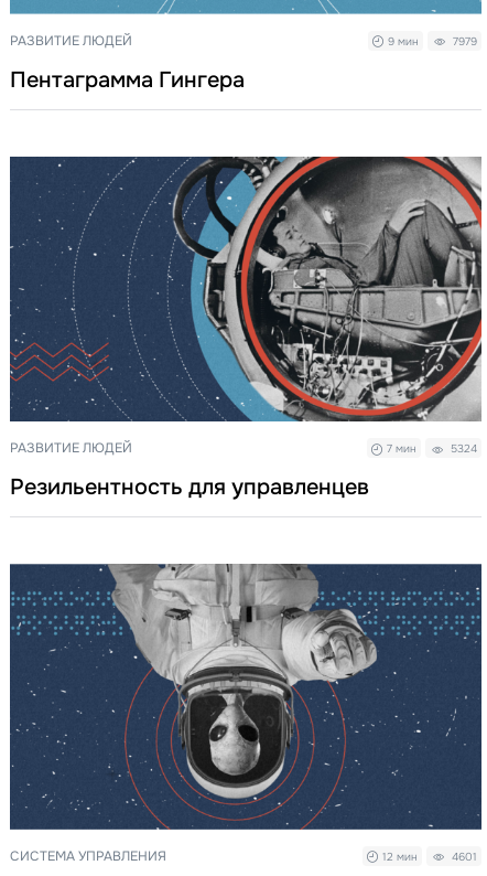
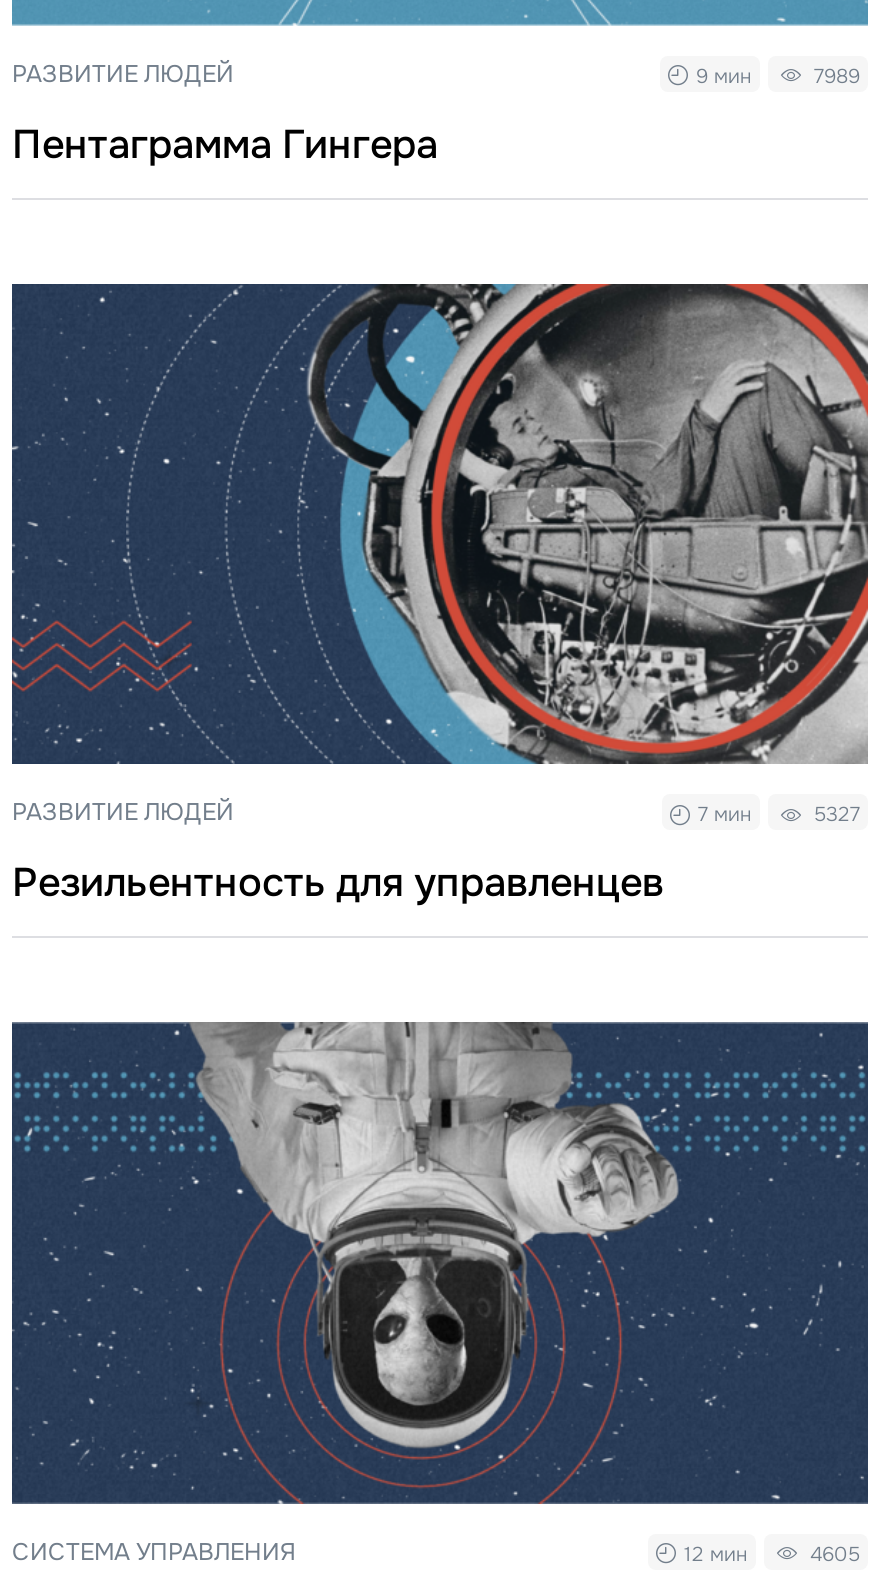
- 7979
+ 7989

- 5324
+ 5327

- 4601
+ 4605
